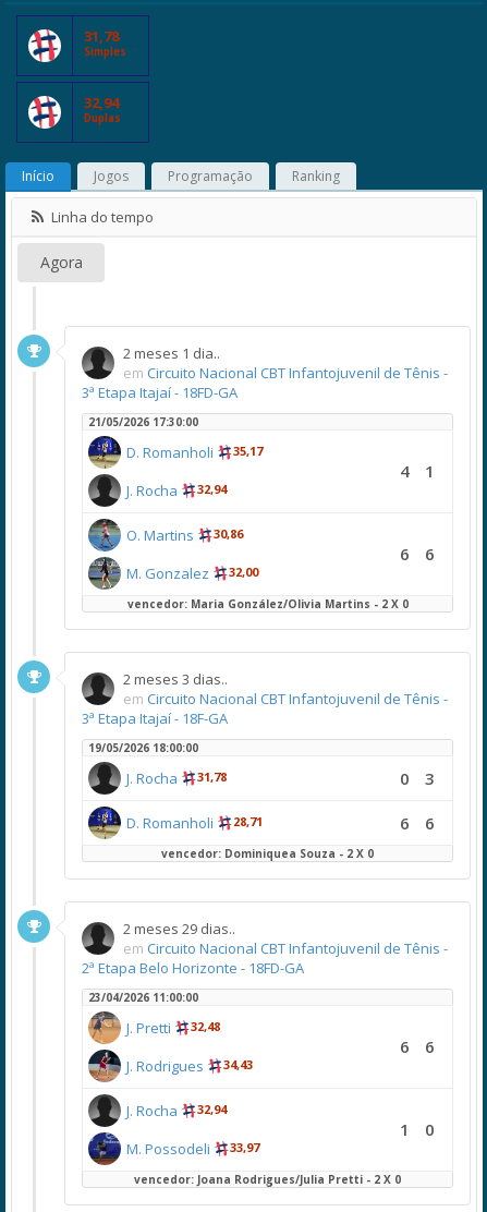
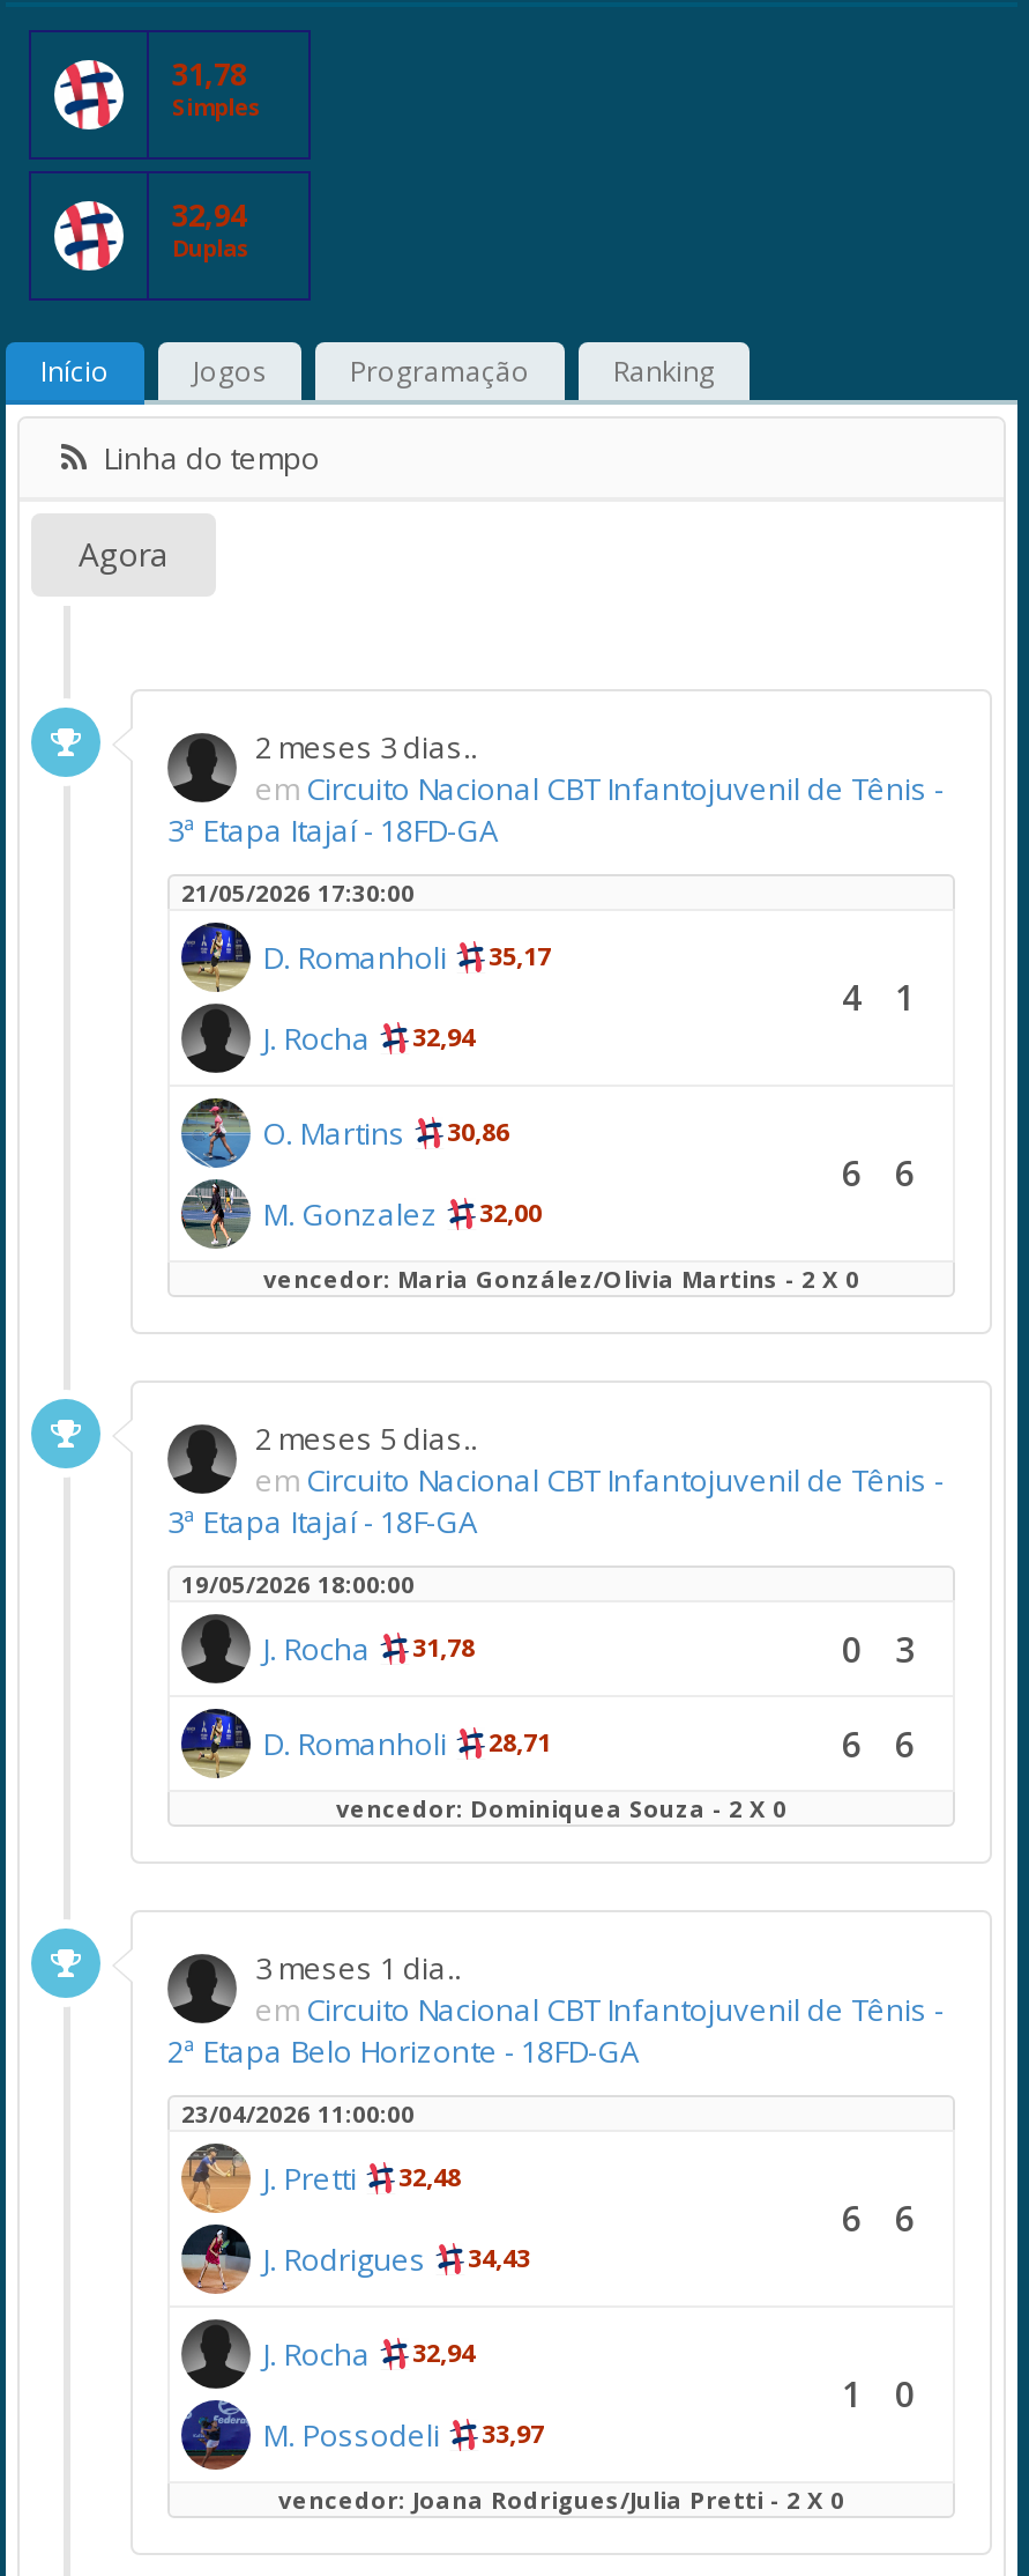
- 2 meses 1 dia..
+ 2 meses 3 dias..

- 2 meses 3 dias..
+ 2 meses 5 dias..

- 2 meses 29 dias..
+ 3 meses 1 dia..
